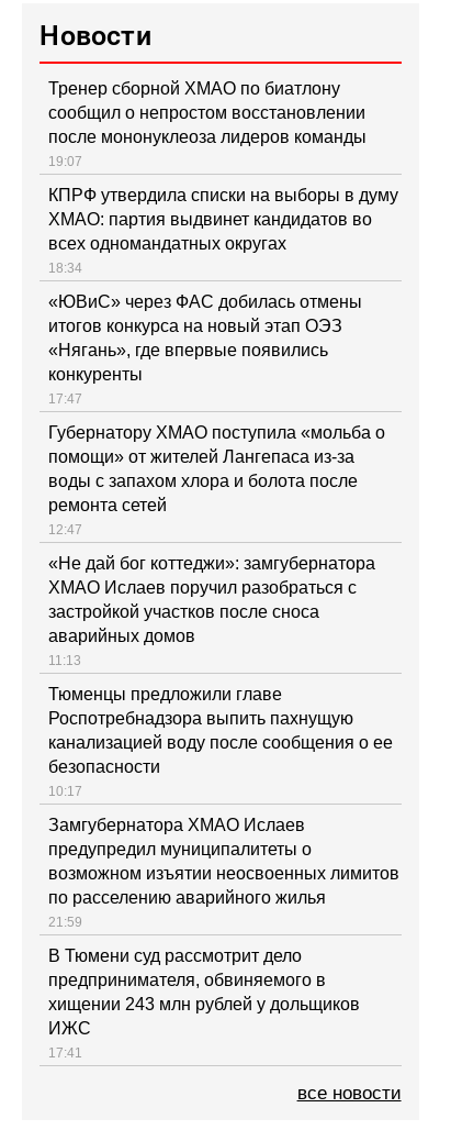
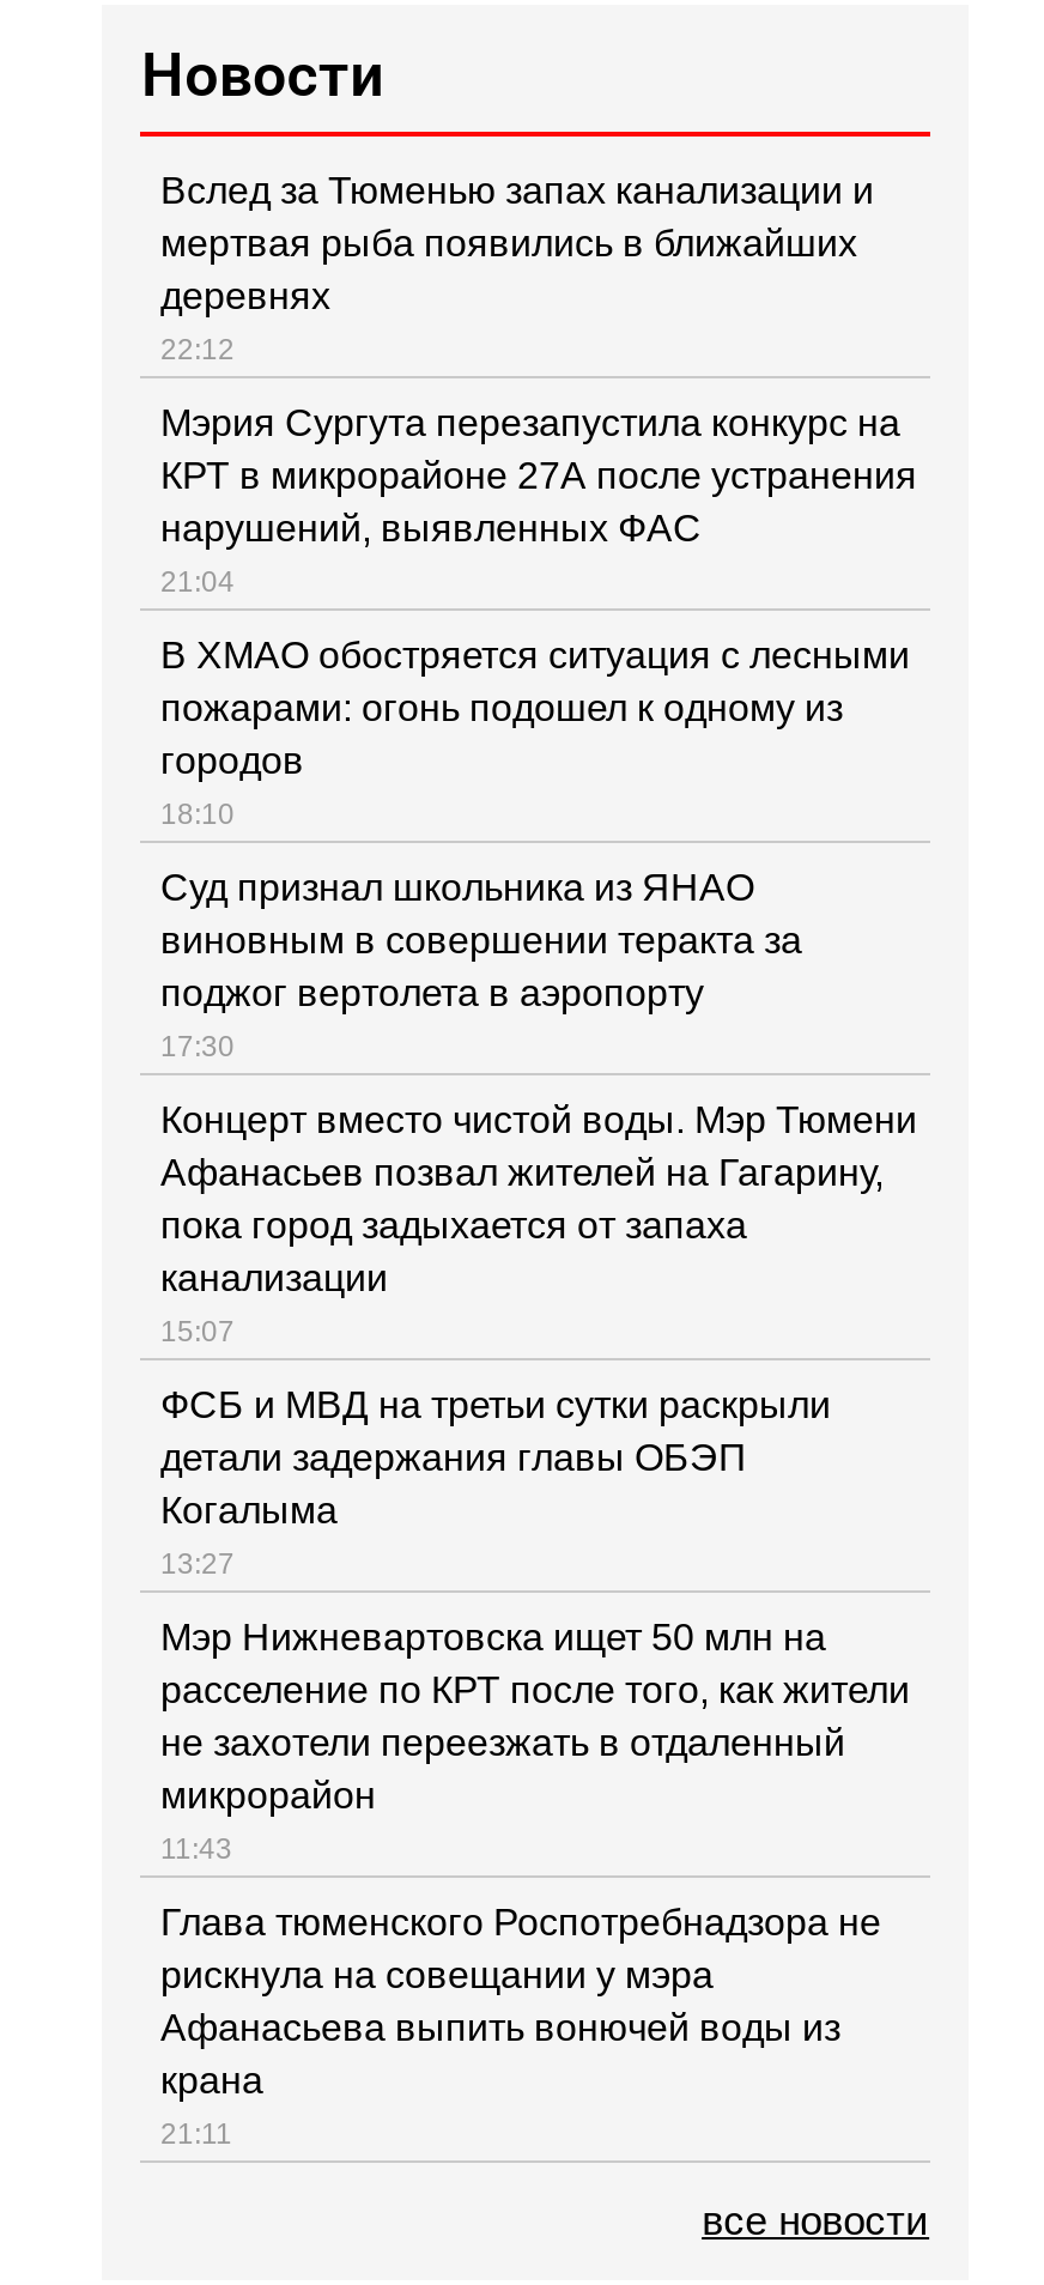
- Тренер сборной ХМАО по биатлону
- сообщил о непростом восстановлении
- после мононуклеоза лидеров команды
- 19:07
+ Вслед за Тюменью запах канализации и
+ мертвая рыба появились в ближайших
+ деревнях
+ 22:12

- КПРФ утвердила списки на выборы в думу
- ХМАО: партия выдвинет кандидатов во
- всех одномандатных округах
- 18:34
+ Мэрия Сургута перезапустила конкурс на
+ КРТ в микрорайоне 27А после устранения
+ нарушений, выявленных ФАС
+ 21:04

- «ЮВиС» через ФАС добилась отмены
- итогов конкурса на новый этап ОЭЗ
- «Нягань», где впервые появились
- конкуренты
- 17:47
+ В ХМАО обостряется ситуация с лесными
+ пожарами: огонь подошел к одному из
+ городов
+ 18:10

- Губернатору ХМАО поступила «мольба о
- помощи» от жителей Лангепаса из-за
- воды с запахом хлора и болота после
- ремонта сетей
- 12:47
+ Суд признал школьника из ЯНАО
+ виновным в совершении теракта за
+ поджог вертолета в аэропорту
+ 17:30

- «Не дай бог коттеджи»: замгубернатора
- ХМАО Ислаев поручил разобраться с
- застройкой участков после сноса
- аварийных домов
- 11:13
+ Концерт вместо чистой воды. Мэр Тюмени
+ Афанасьев позвал жителей на Гагарину,
+ пока город задыхается от запаха
+ канализации
+ 15:07

- Тюменцы предложили главе
- Роспотребнадзора выпить пахнущую
- канализацией воду после сообщения о ее
- безопасности
- 10:17
+ ФСБ и МВД на третьи сутки раскрыли
+ детали задержания главы ОБЭП
+ Когалыма
+ 13:27

- Замгубернатора ХМАО Ислаев
- предупредил муниципалитеты о
- возможном изъятии неосвоенных лимитов
- по расселению аварийного жилья
- 21:59
+ Мэр Нижневартовска ищет 50 млн на
+ расселение по КРТ после того, как жители
+ не захотели переезжать в отдаленный
+ микрорайон
+ 11:43

- В Тюмени суд рассмотрит дело
- предпринимателя, обвиняемого в
- хищении 243 млн рублей у дольщиков
- ИЖС
- 17:41
+ Глава тюменского Роспотребнадзора не
+ рискнула на совещании у мэра
+ Афанасьева выпить вонючей воды из
+ крана
+ 21:11
